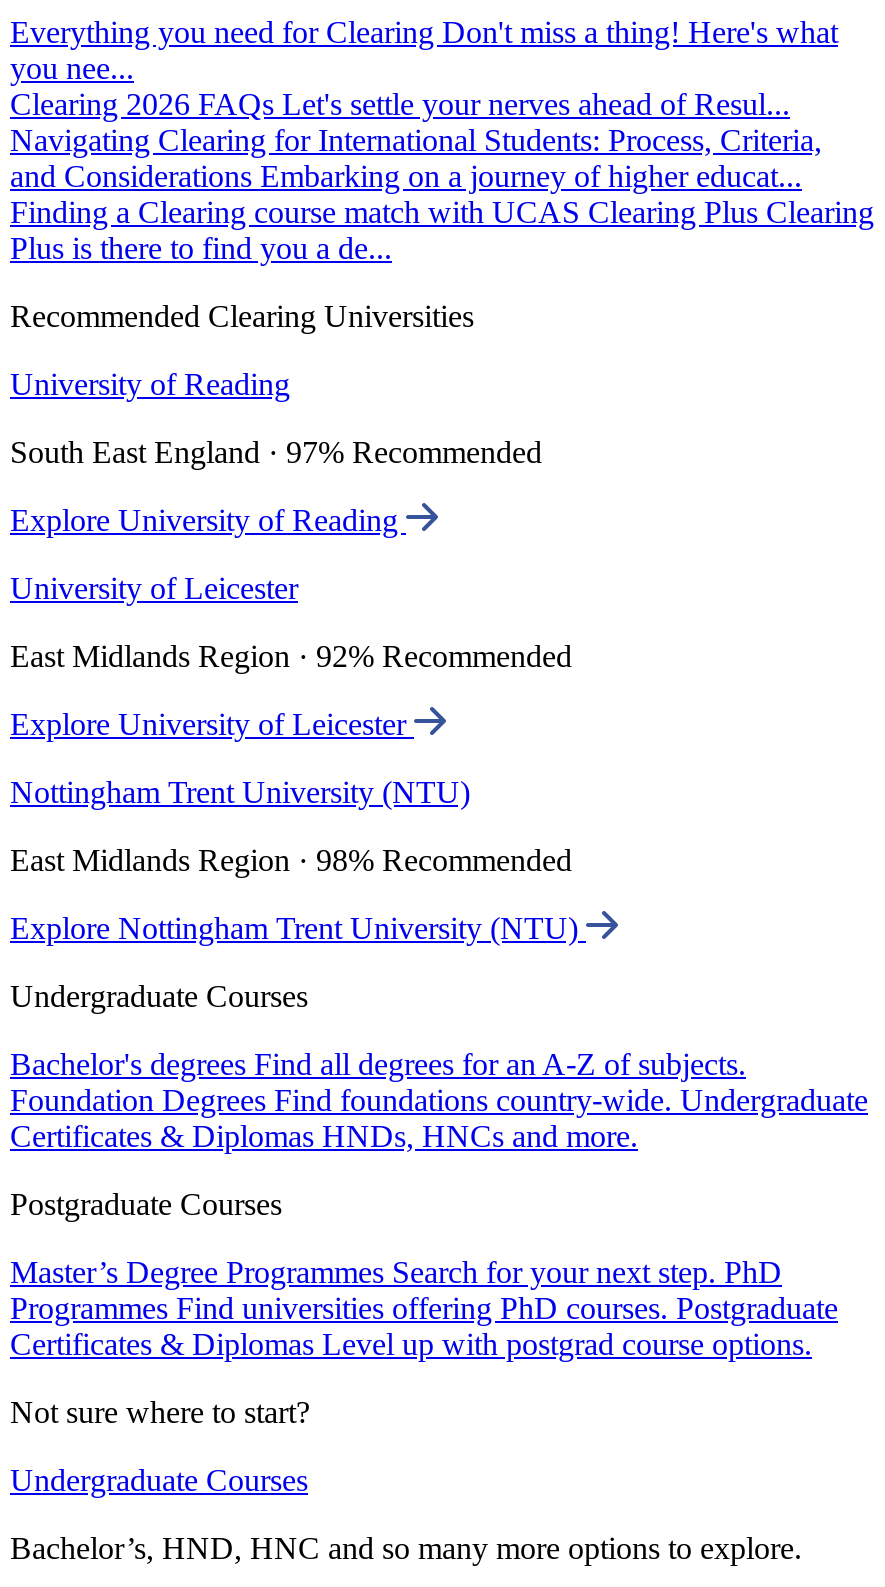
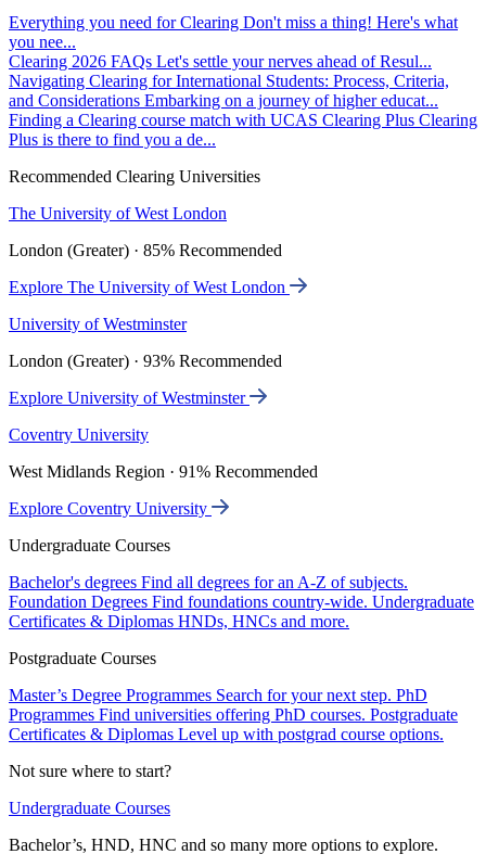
- University of Reading
+ The University of West London

- South East England · 97% Recommended
+ London (Greater) · 85% Recommended

- Explore University of Reading
+ Explore The University of West London

- University of Leicester
+ University of Westminster

- East Midlands Region · 92% Recommended
+ London (Greater) · 93% Recommended

- Explore University of Leicester
+ Explore University of Westminster

- Nottingham Trent University (NTU)
+ Coventry University

- East Midlands Region · 98% Recommended
+ West Midlands Region · 91% Recommended

- Explore Nottingham Trent University (NTU)
+ Explore Coventry University
